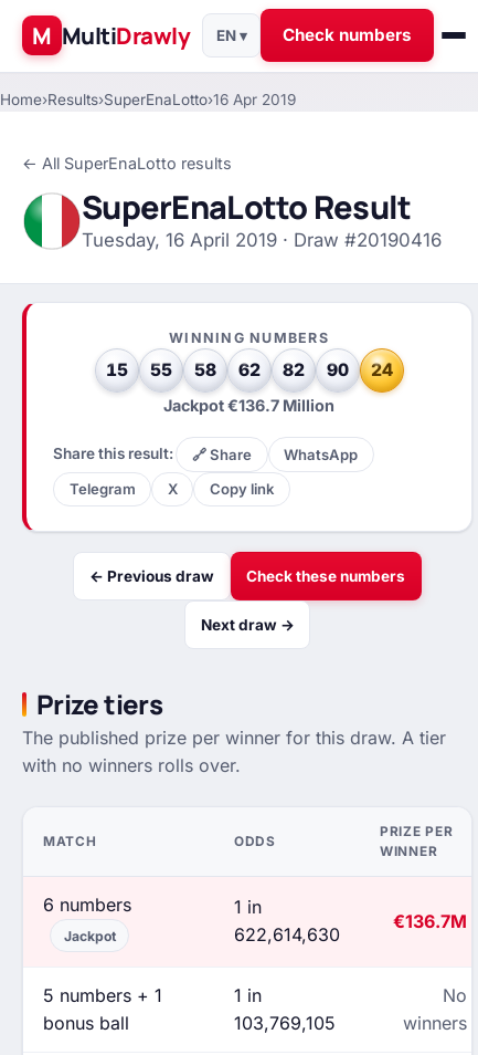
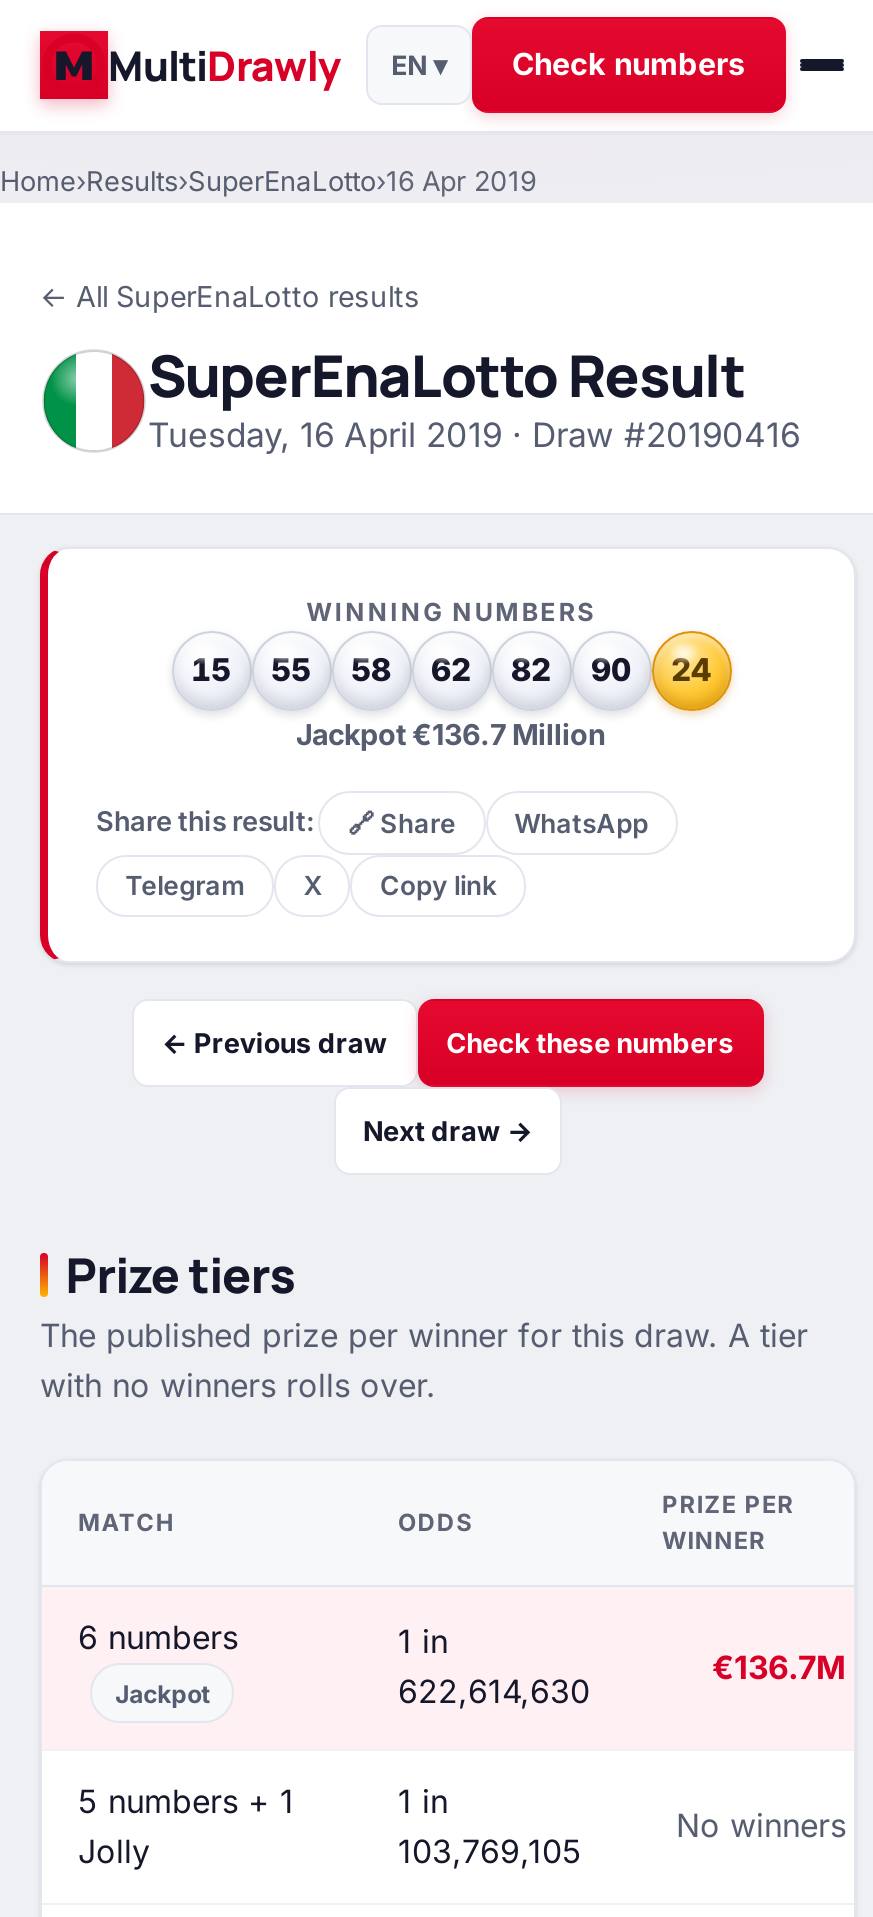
- M MultiDrawly
+ MultiDrawly

- bonus ball
+ Jolly
